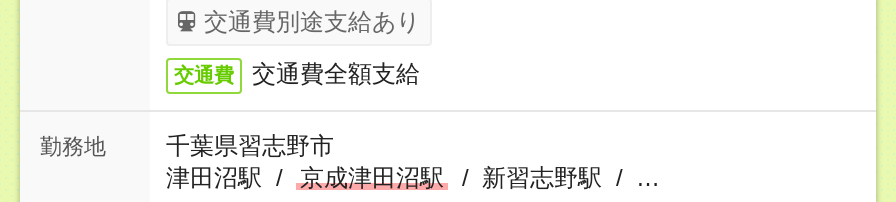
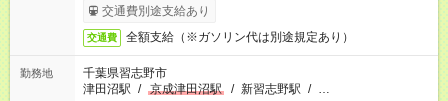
- 交通費全額支給
+ 全額支給（※ガソリン代は別途規定あり）
